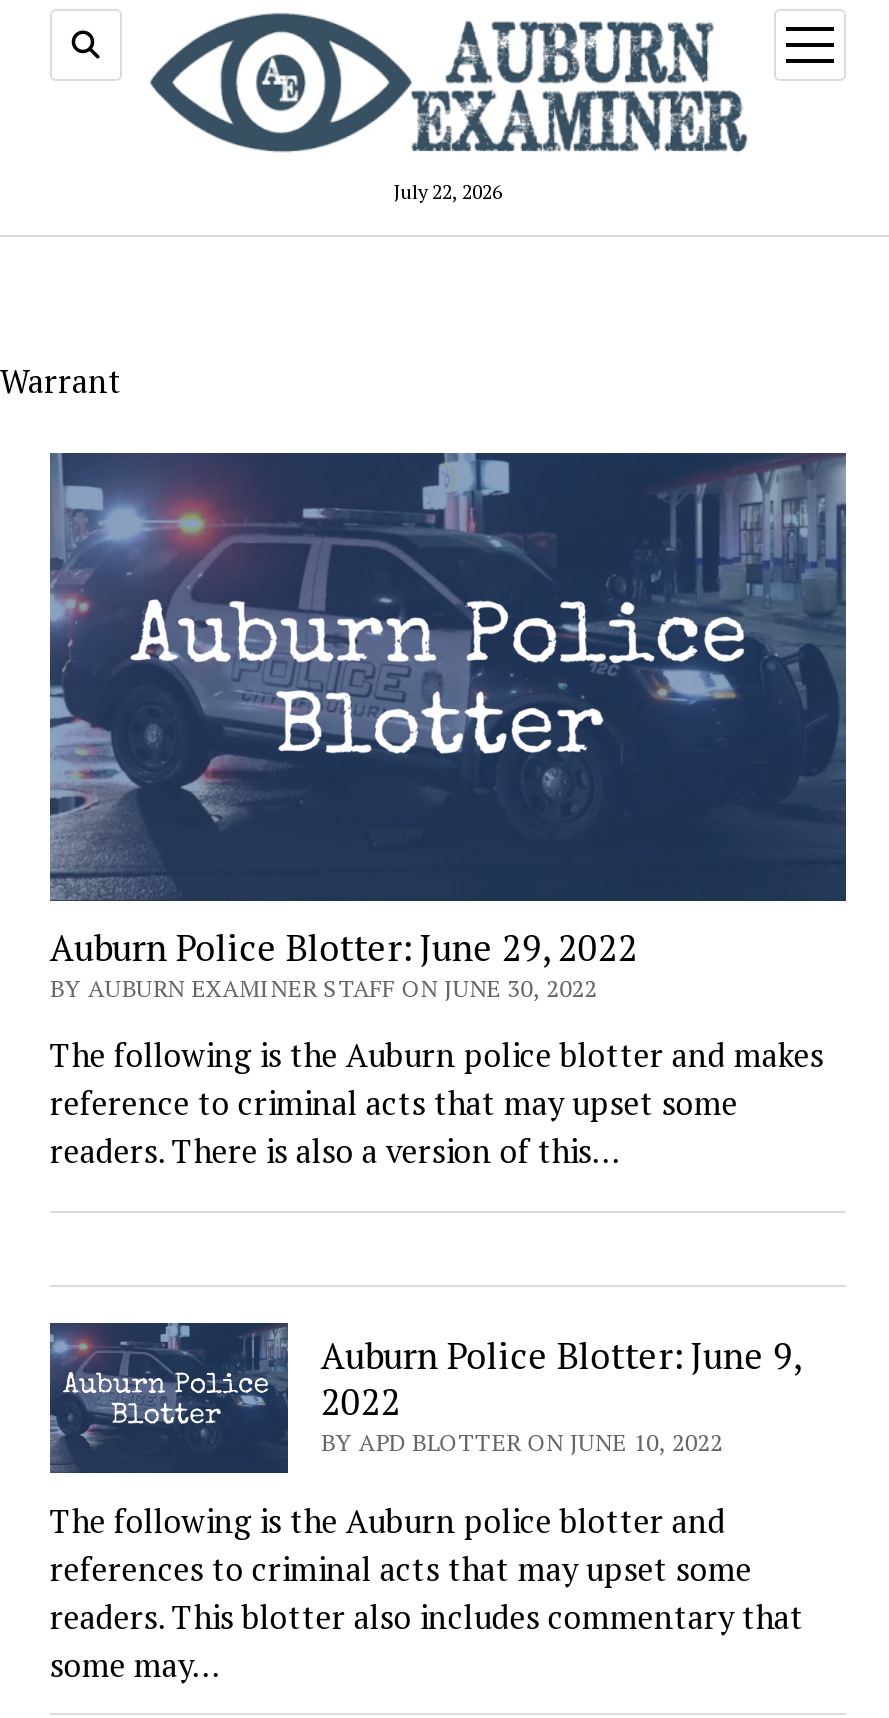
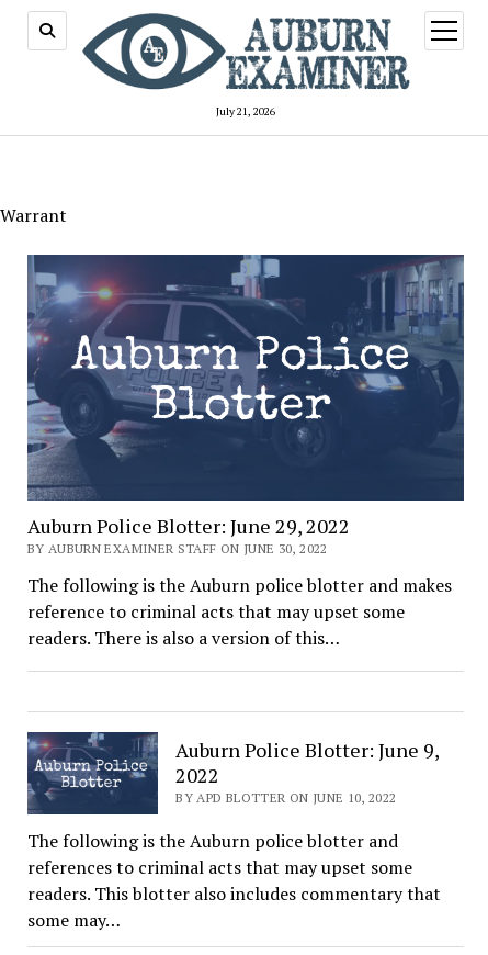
- July 22, 2026
+ July 21, 2026
